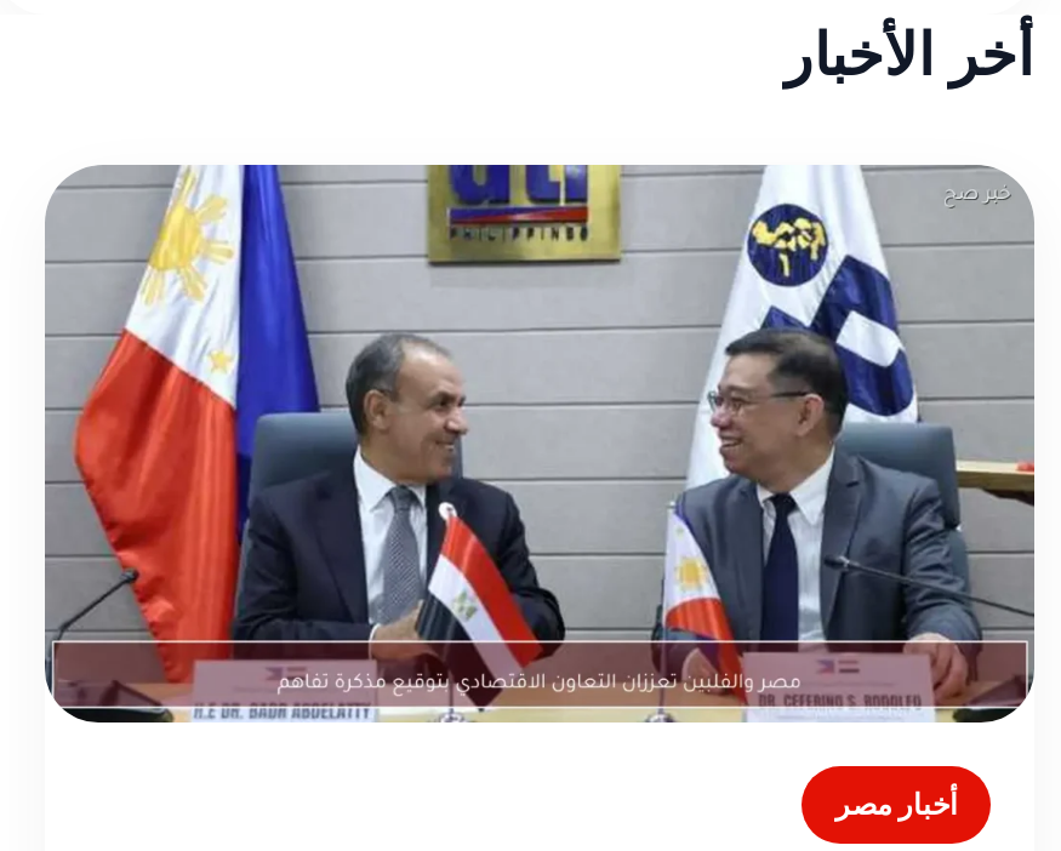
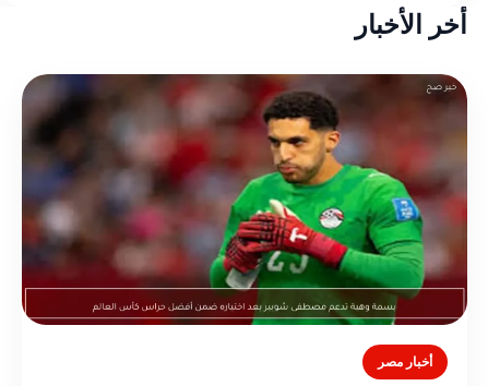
- [image]
+ [image]
